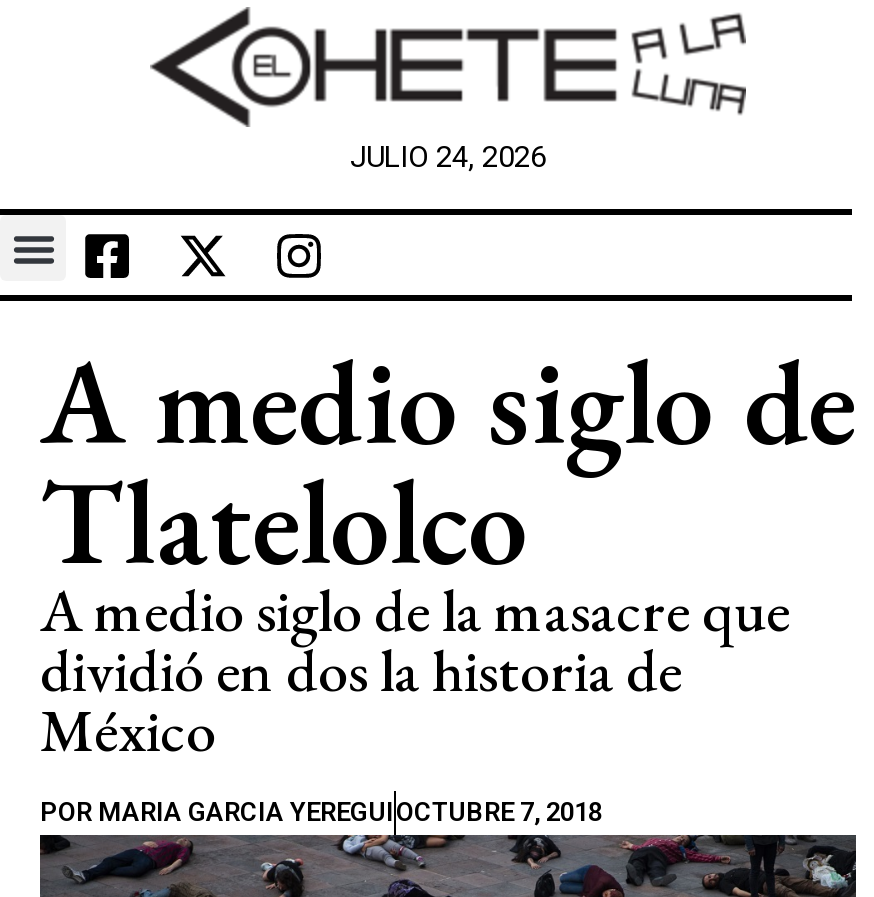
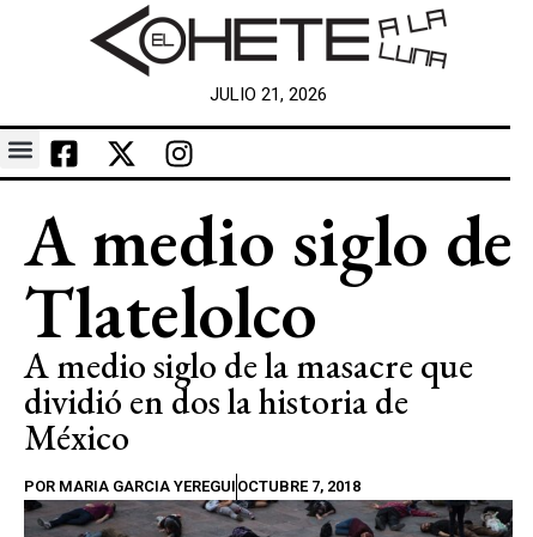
- JULIO 24, 2026
+ JULIO 21, 2026
